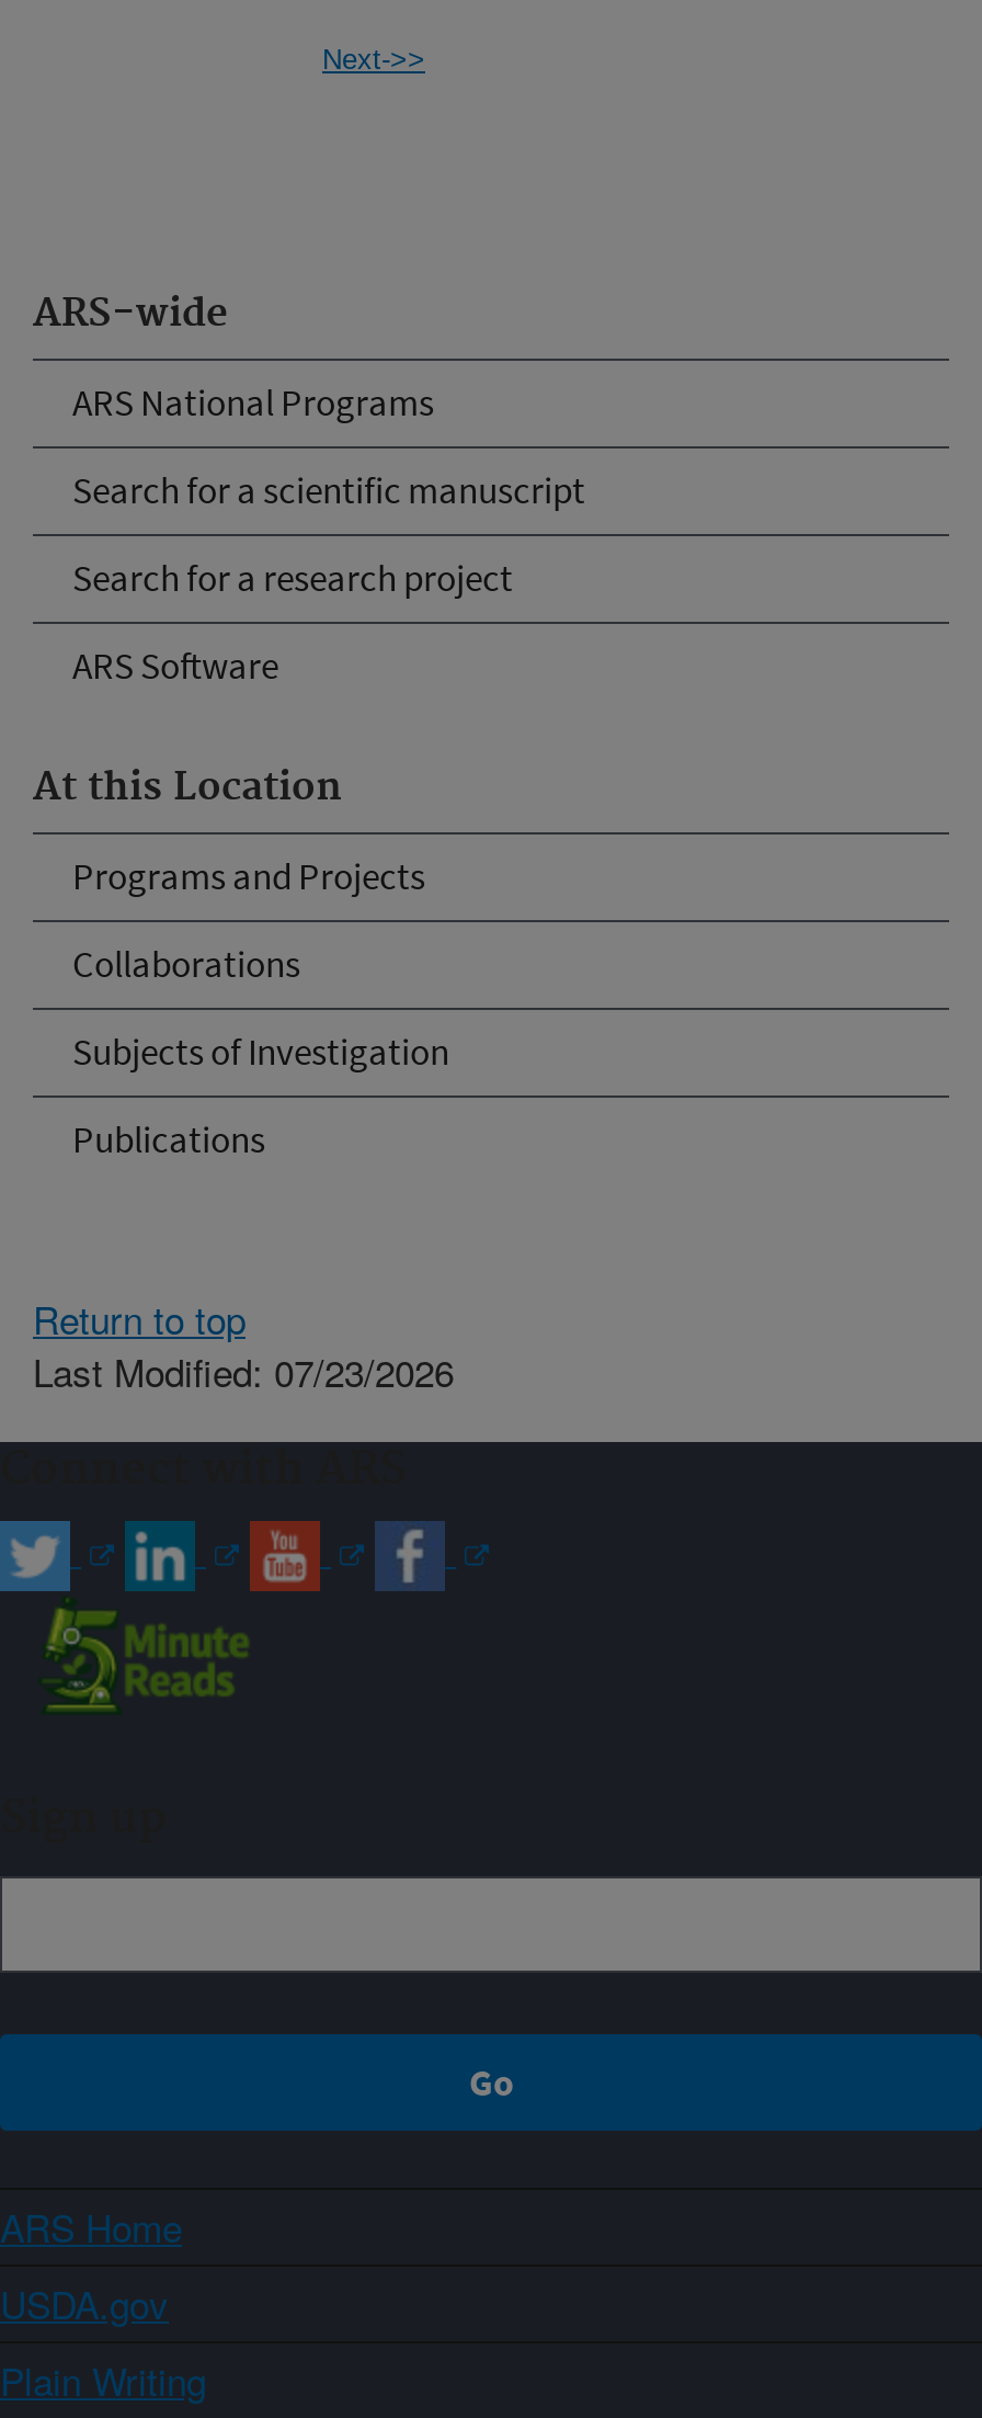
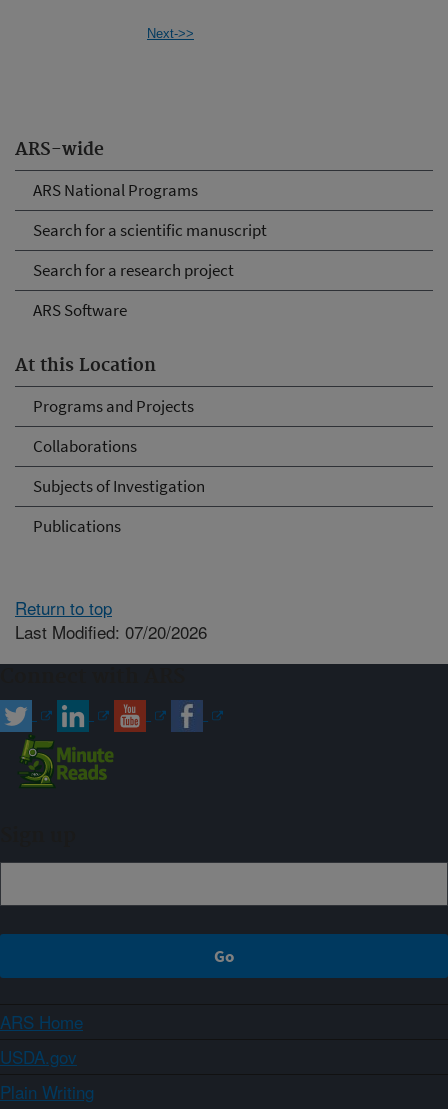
- Last Modified: 07/23/2026
+ Last Modified: 07/20/2026
